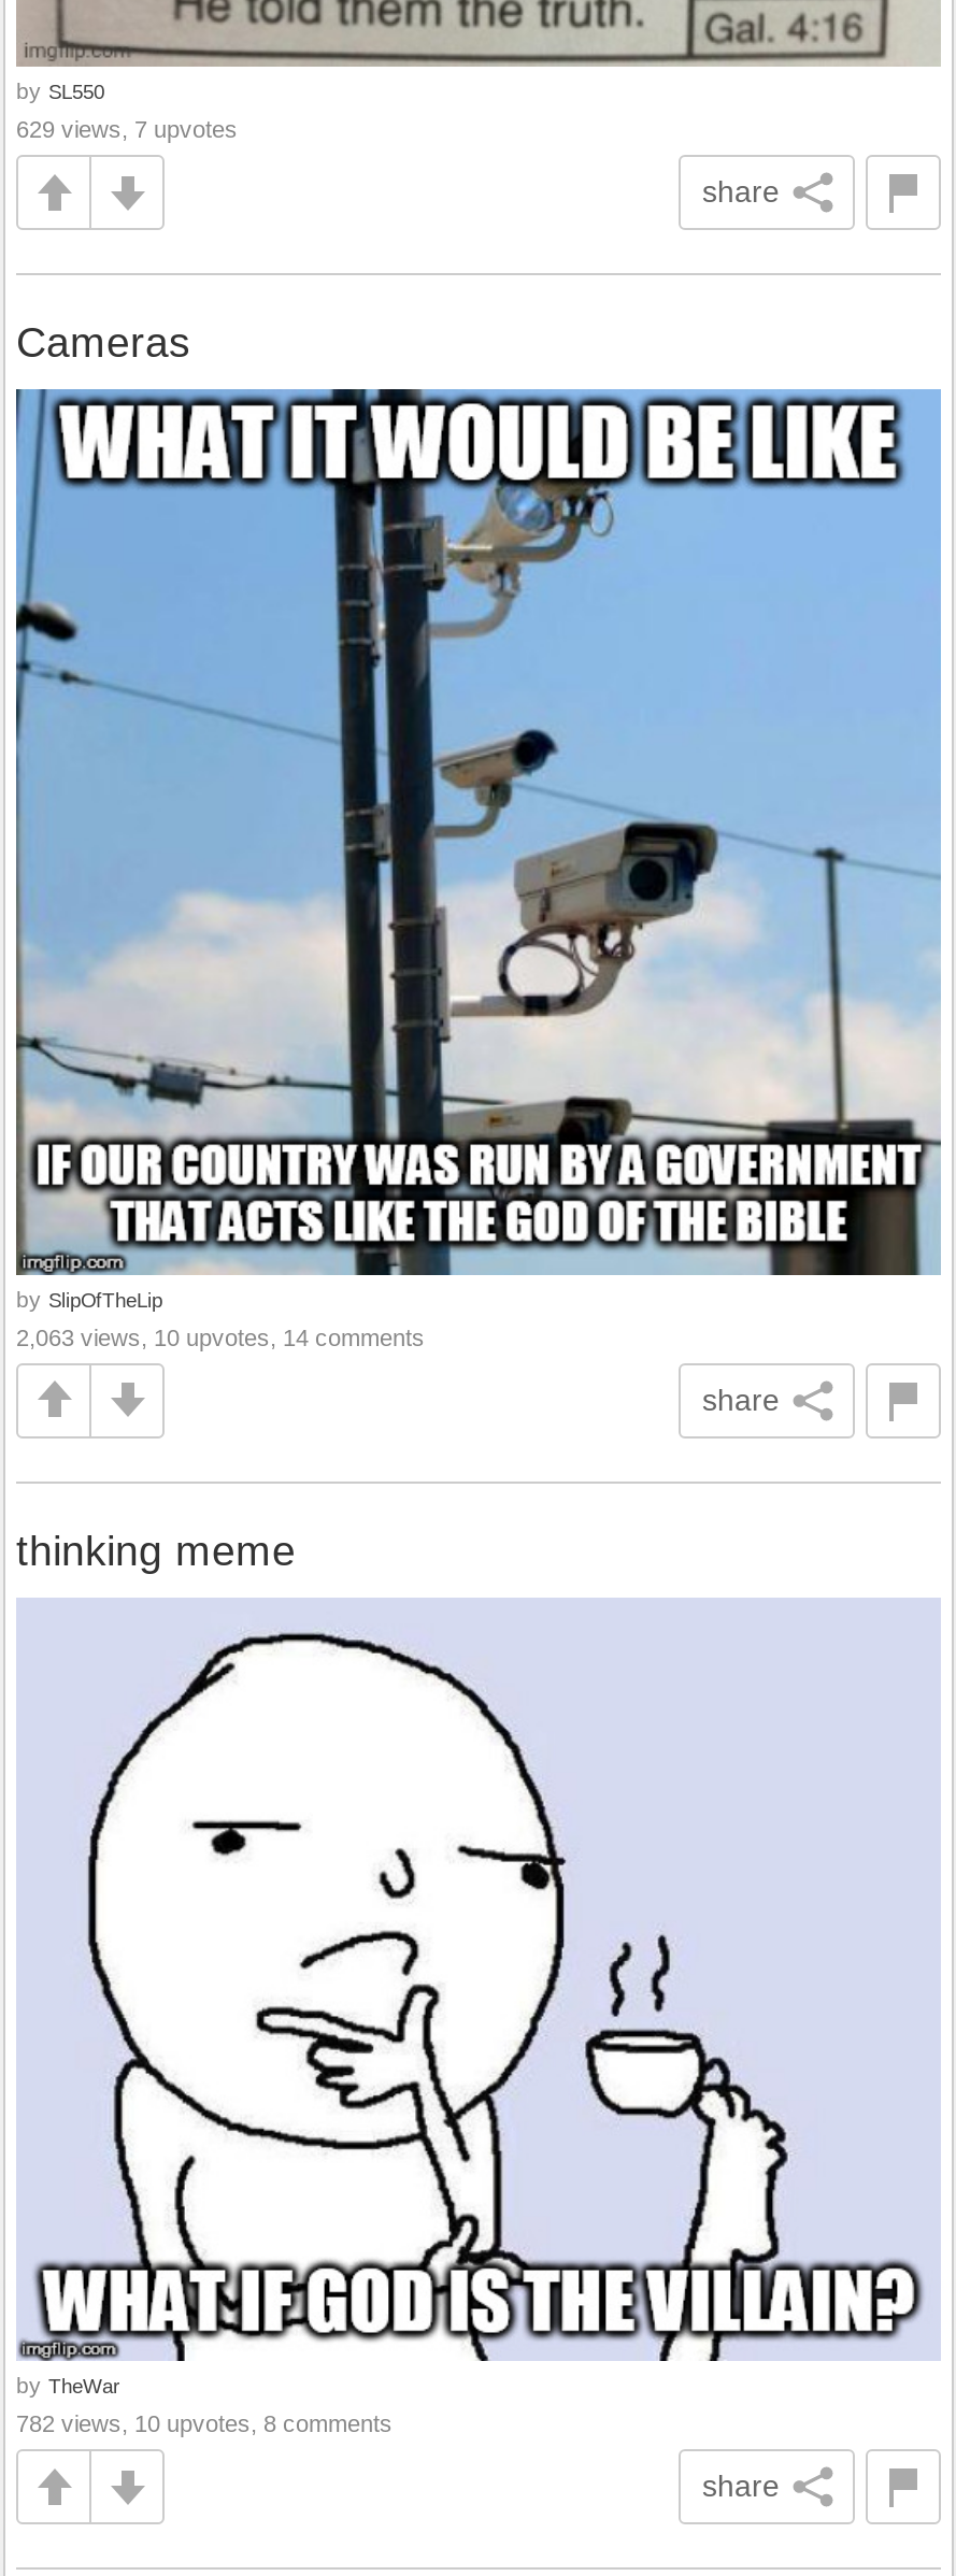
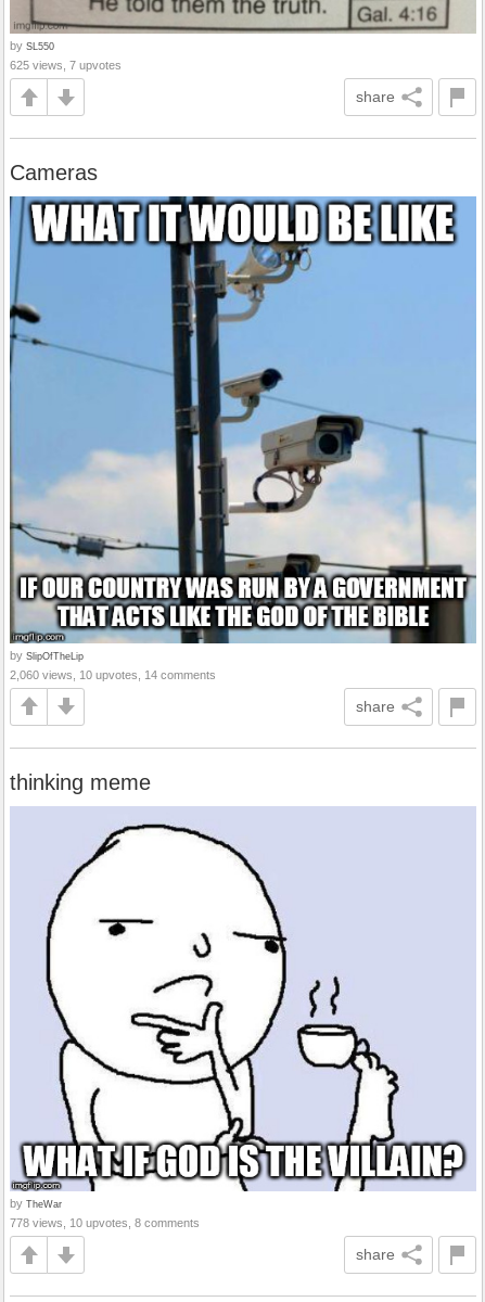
- 629 views, 7 upvotes
+ 625 views, 7 upvotes

- 2,063 views, 10 upvotes, 14 comments
+ 2,060 views, 10 upvotes, 14 comments

- 782 views, 10 upvotes, 8 comments
+ 778 views, 10 upvotes, 8 comments
